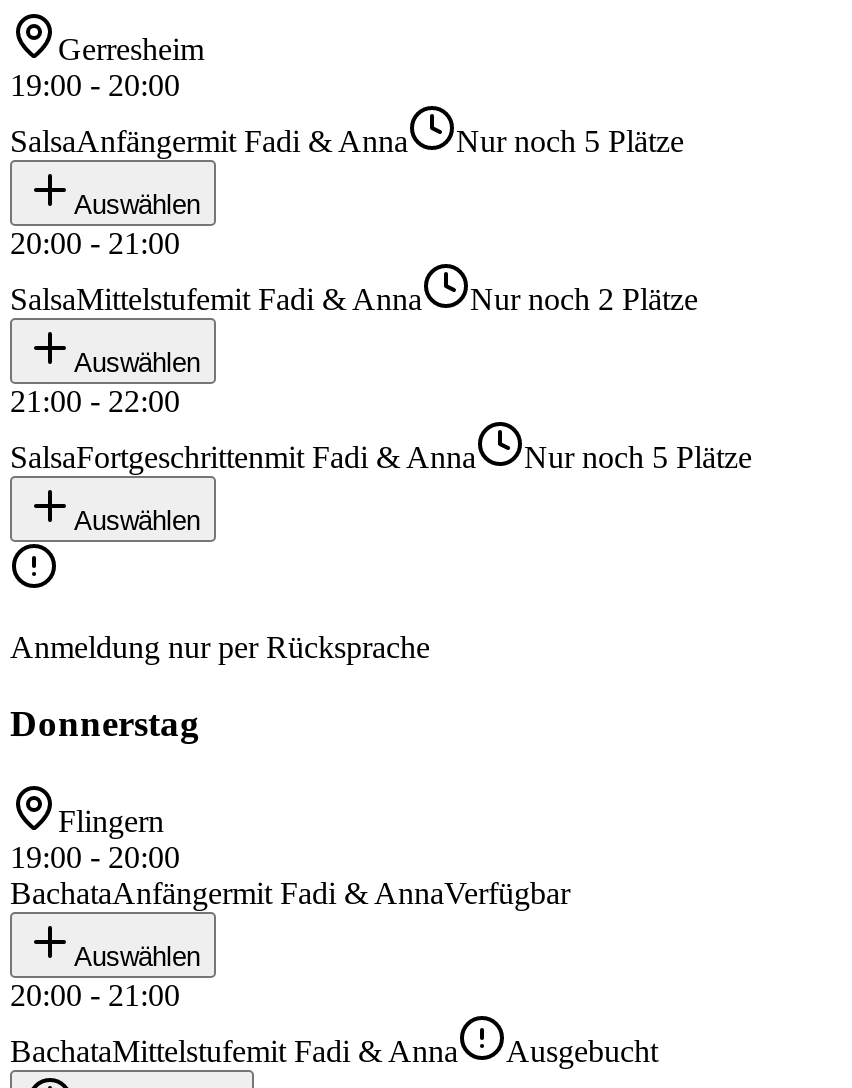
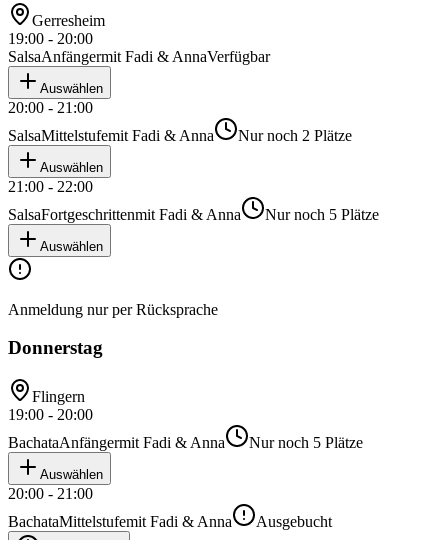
- SalsaAnfängermit Fadi & Anna
- Nur noch 5 Plätze
+ SalsaAnfängermit Fadi & AnnaVerfügbar

- BachataAnfängermit Fadi & AnnaVerfügbar
+ BachataAnfängermit Fadi & Anna
+ Nur noch 5 Plätze
